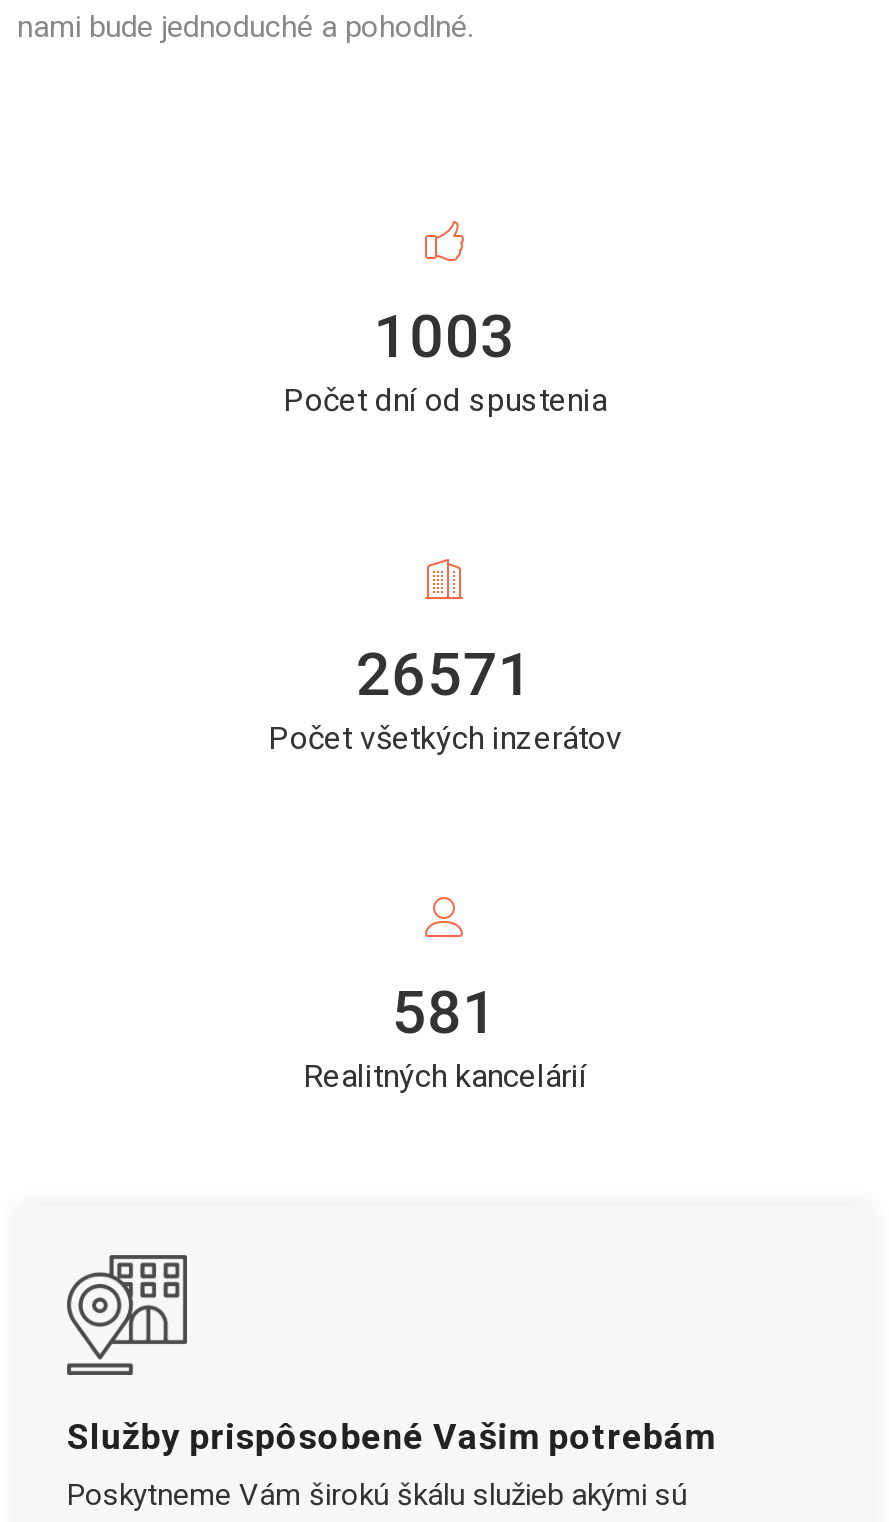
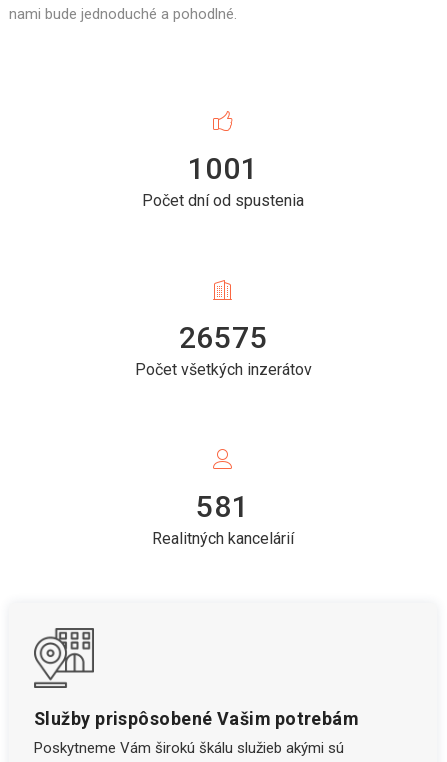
- 1003
+ 1001

- 26571
+ 26575
